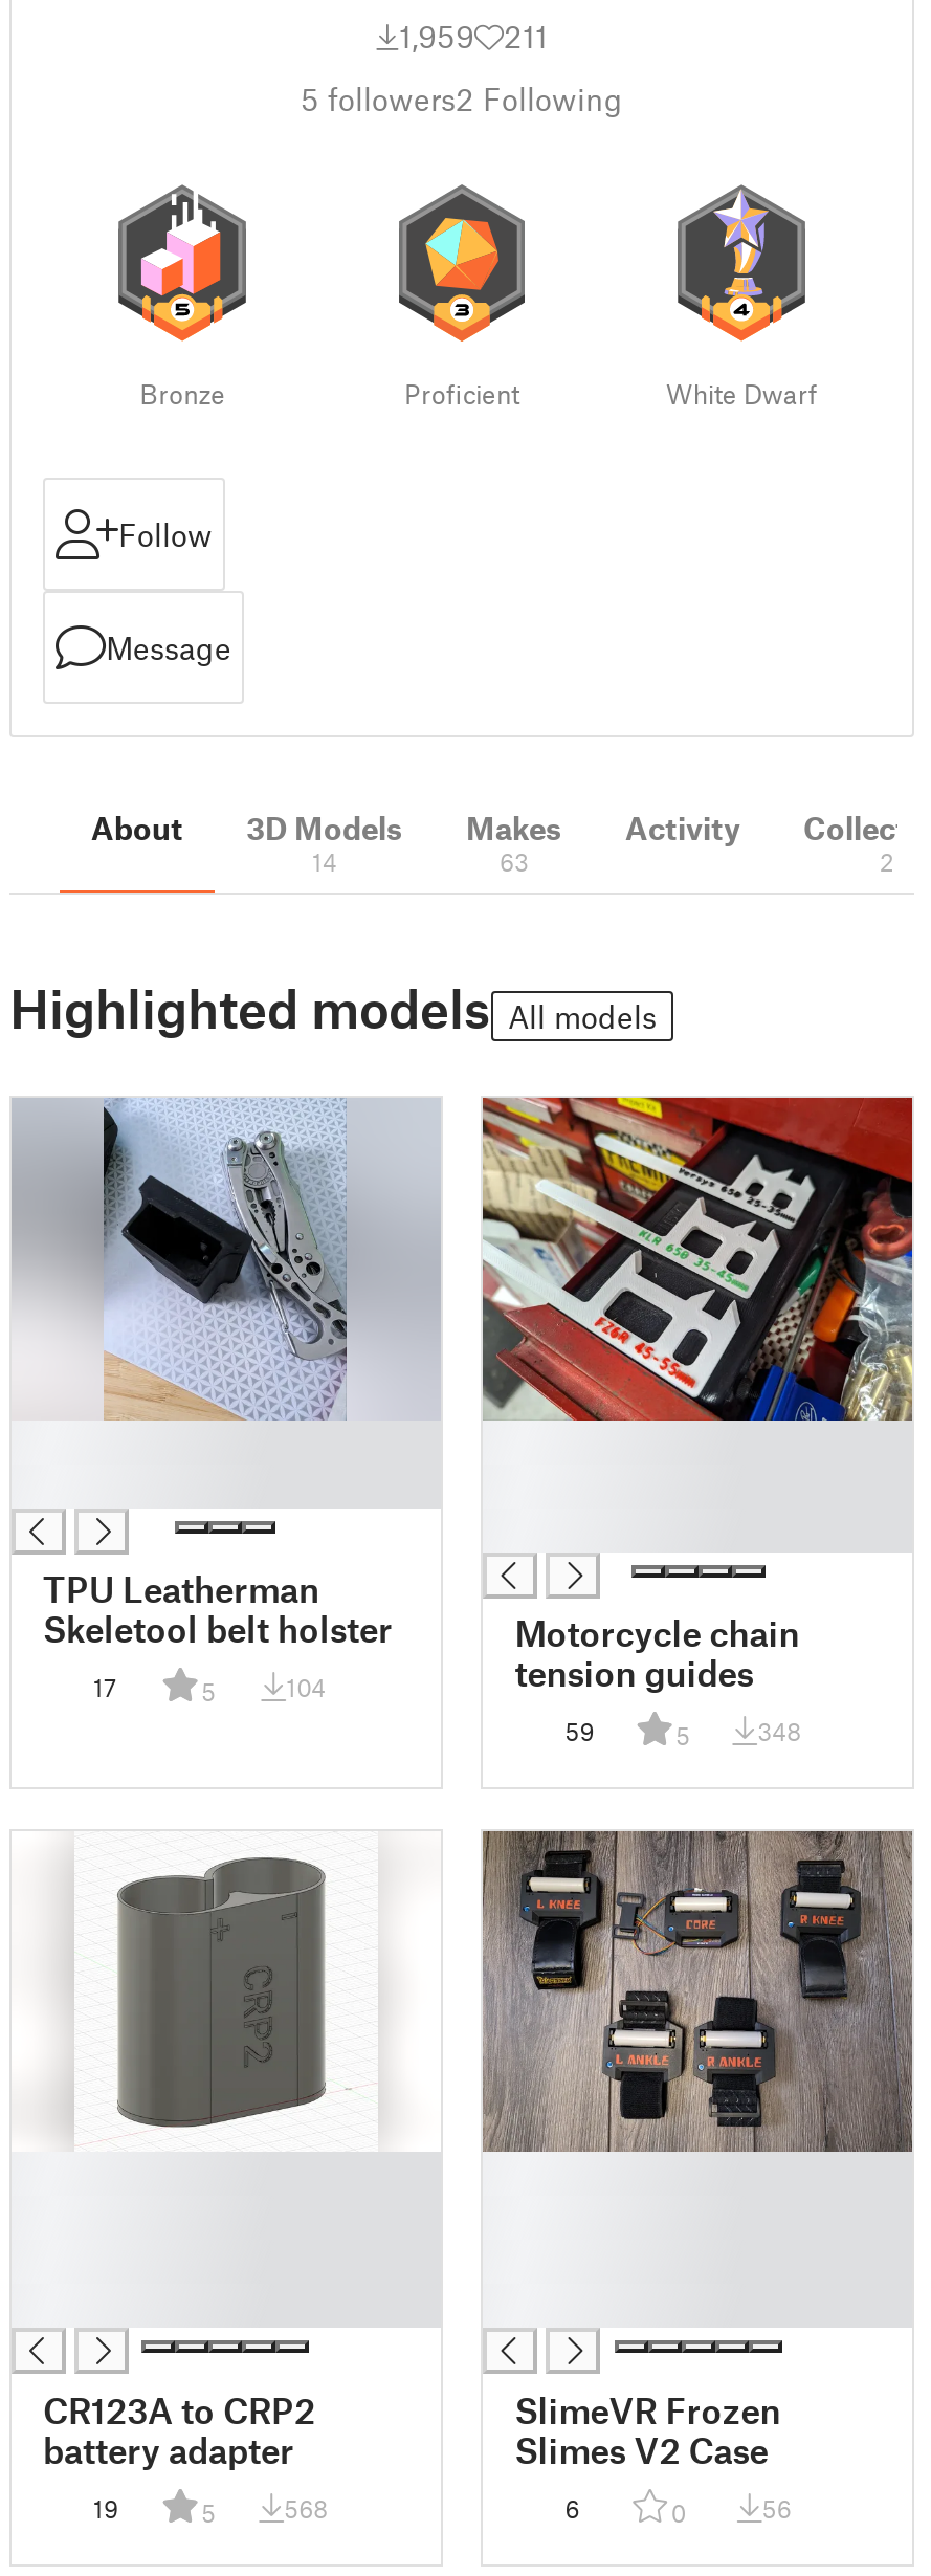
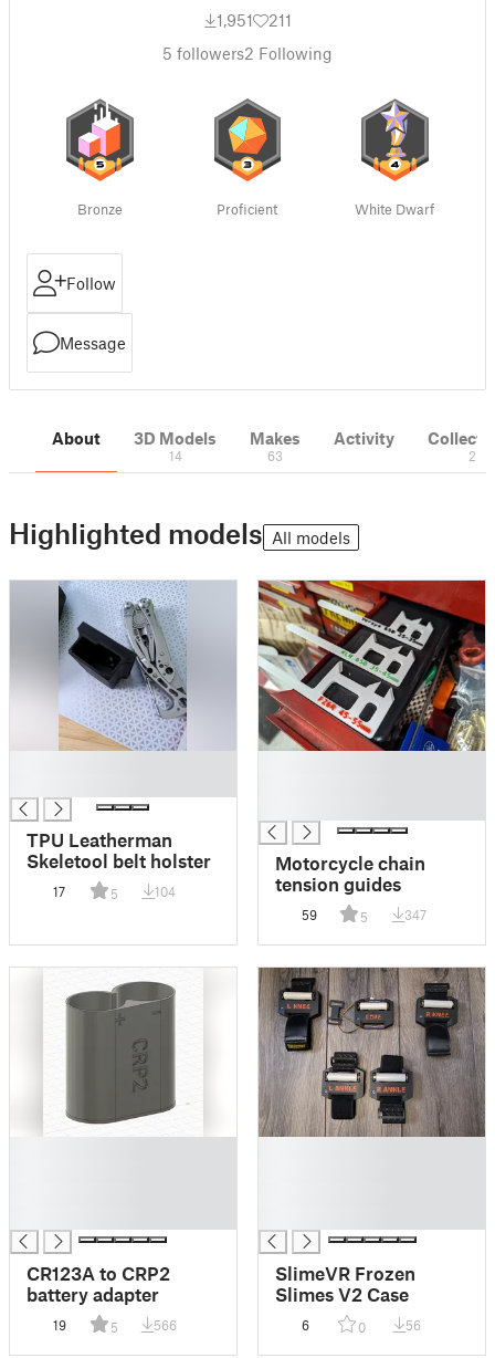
- 1,959 211
+ 1,951 211

- 348
+ 347

- 568
+ 566
